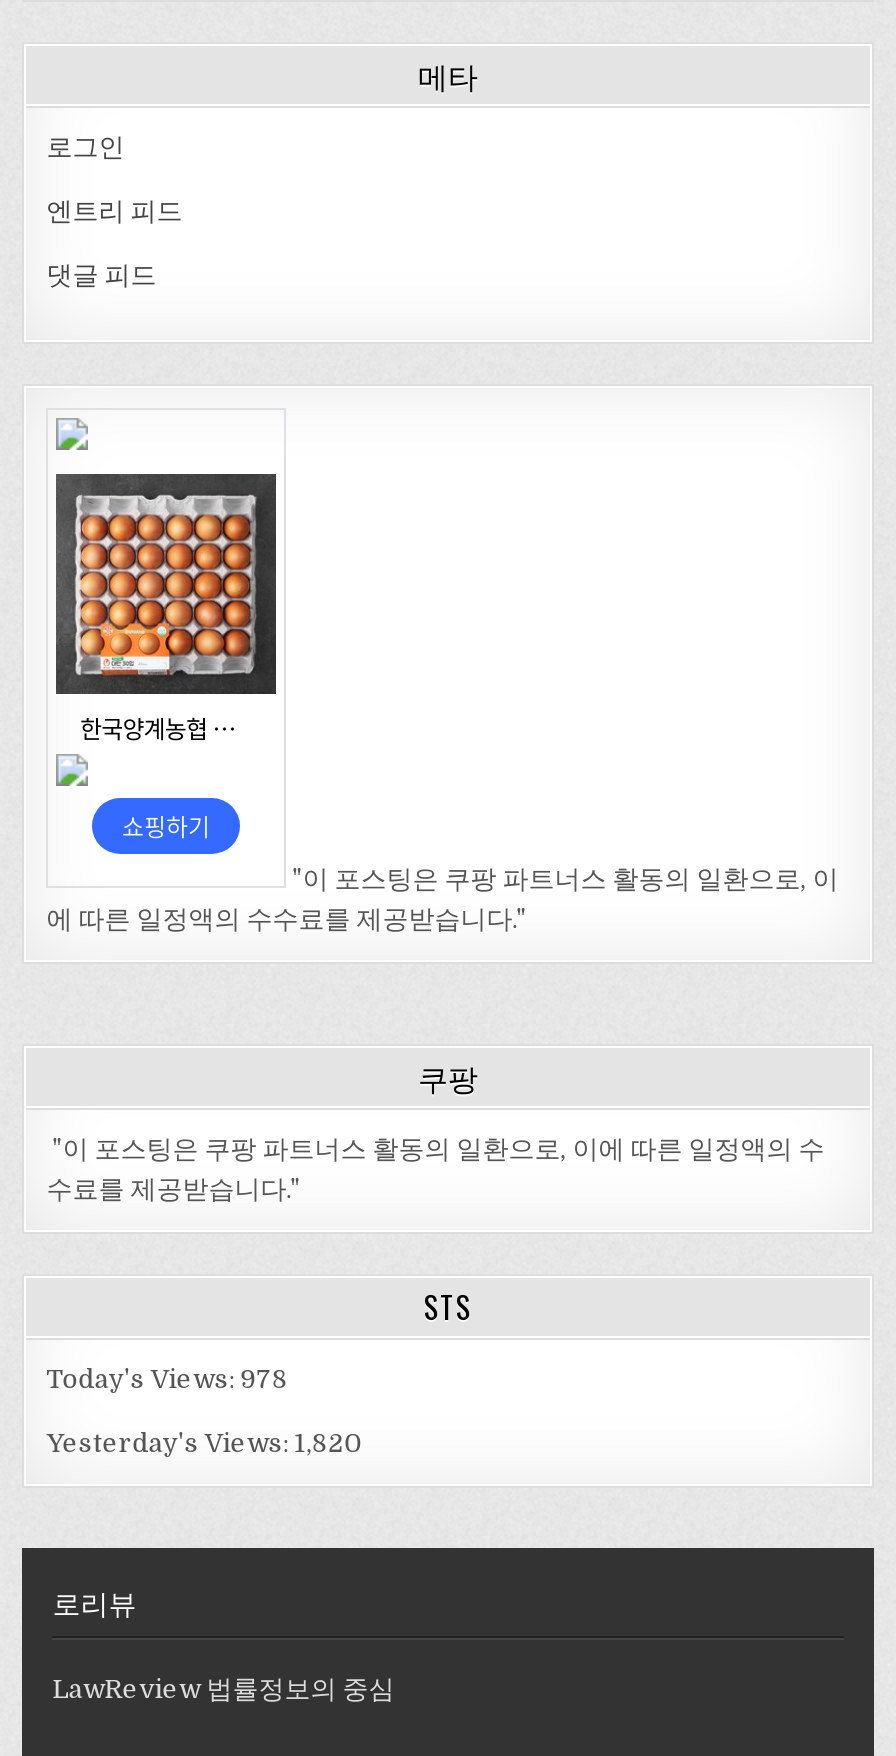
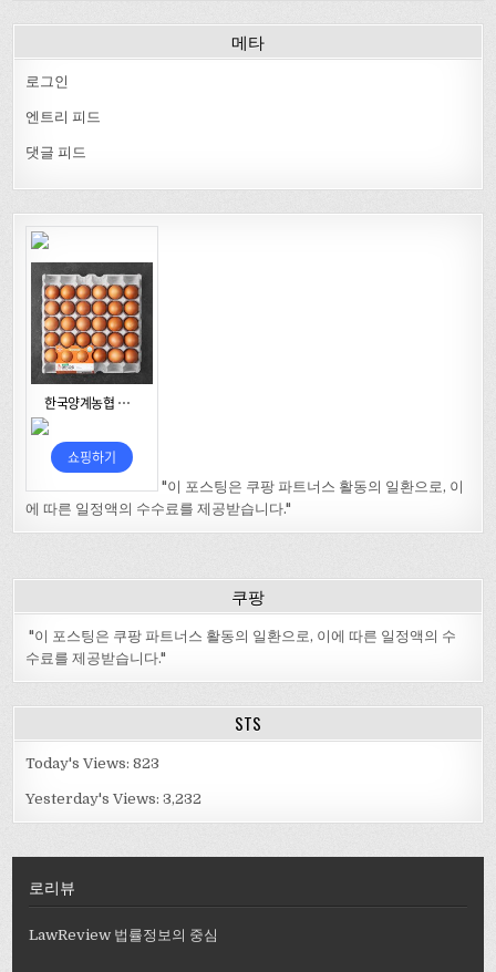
- Today's Views: 978
+ Today's Views: 823

- Yesterday's Views: 1,820
+ Yesterday's Views: 3,232
